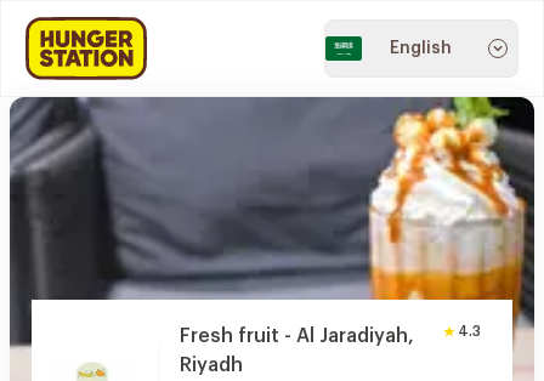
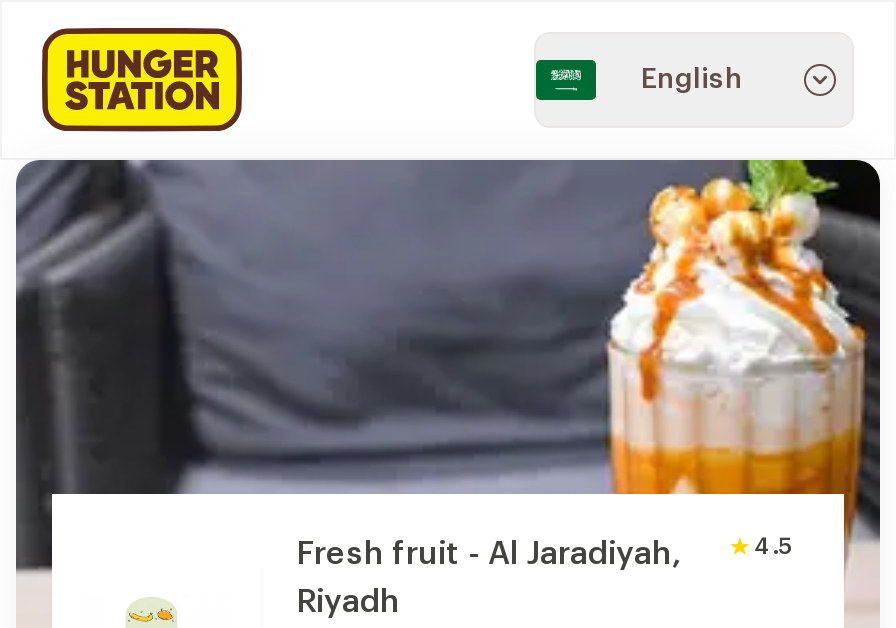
- 4.3
+ 4.5
